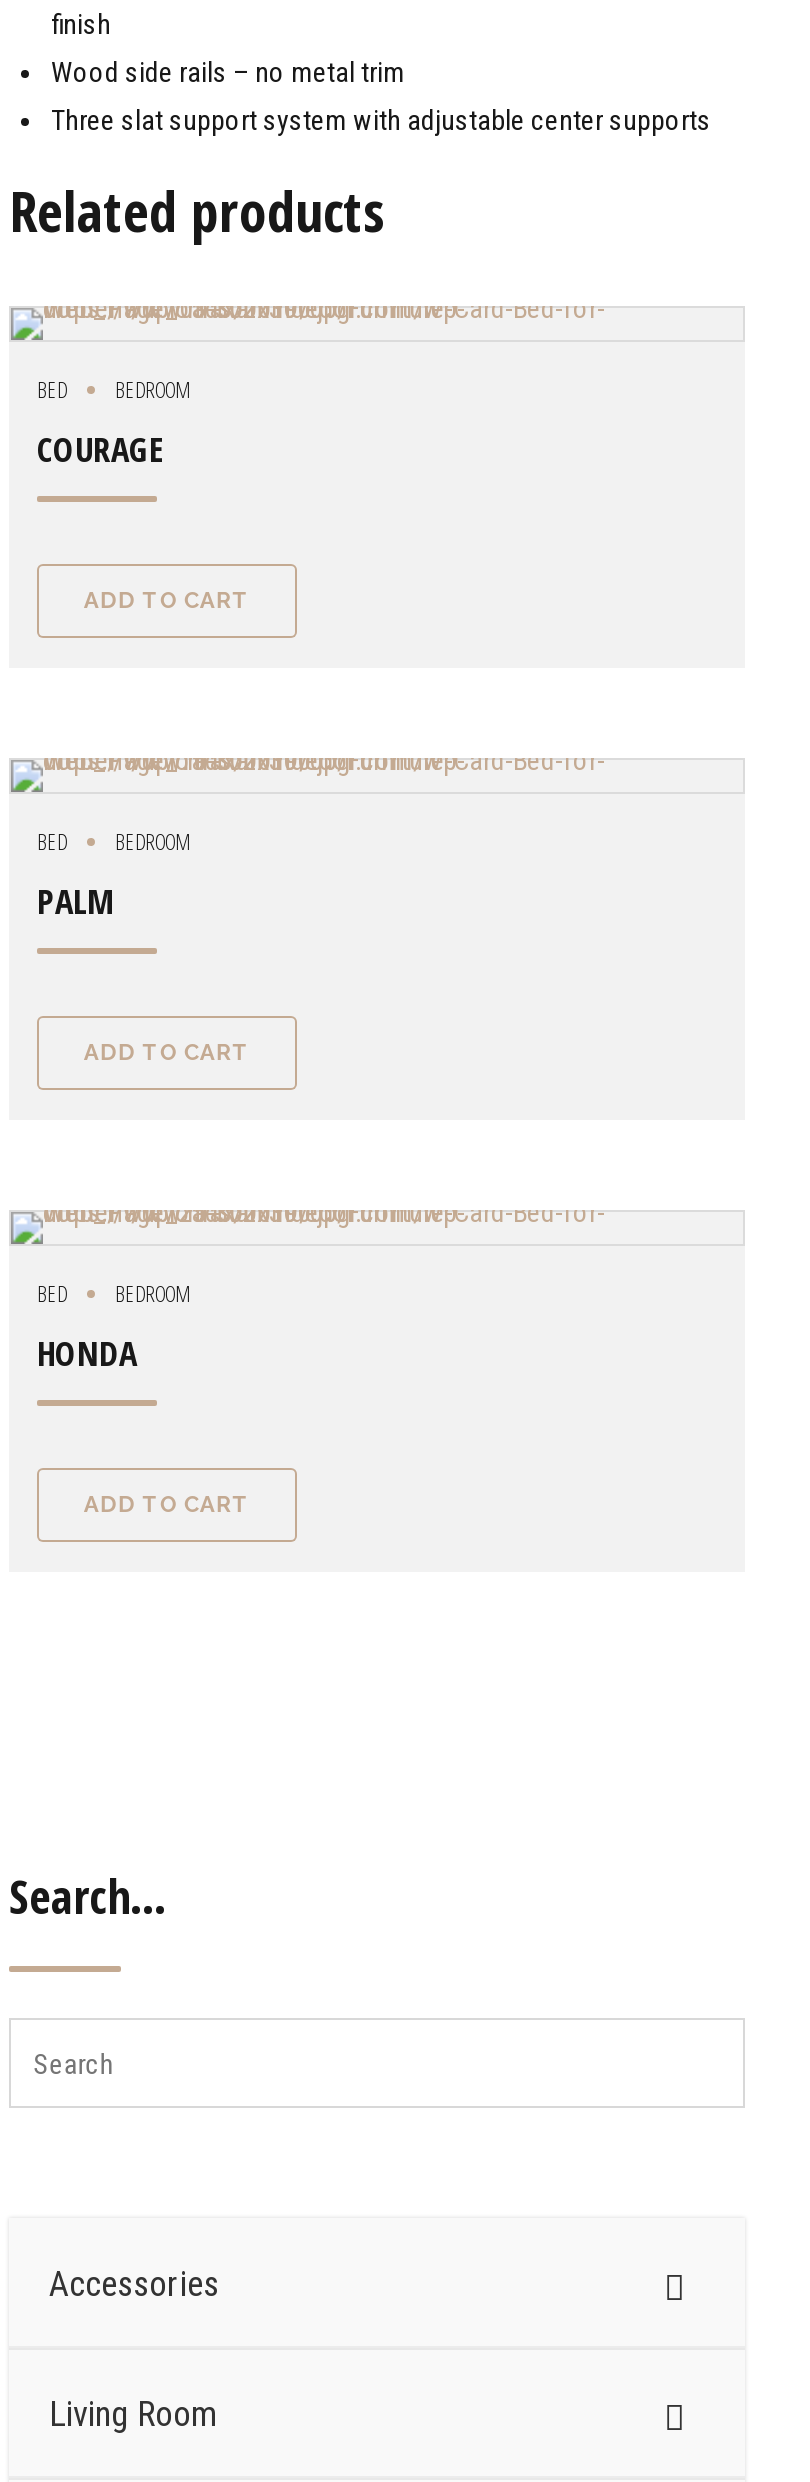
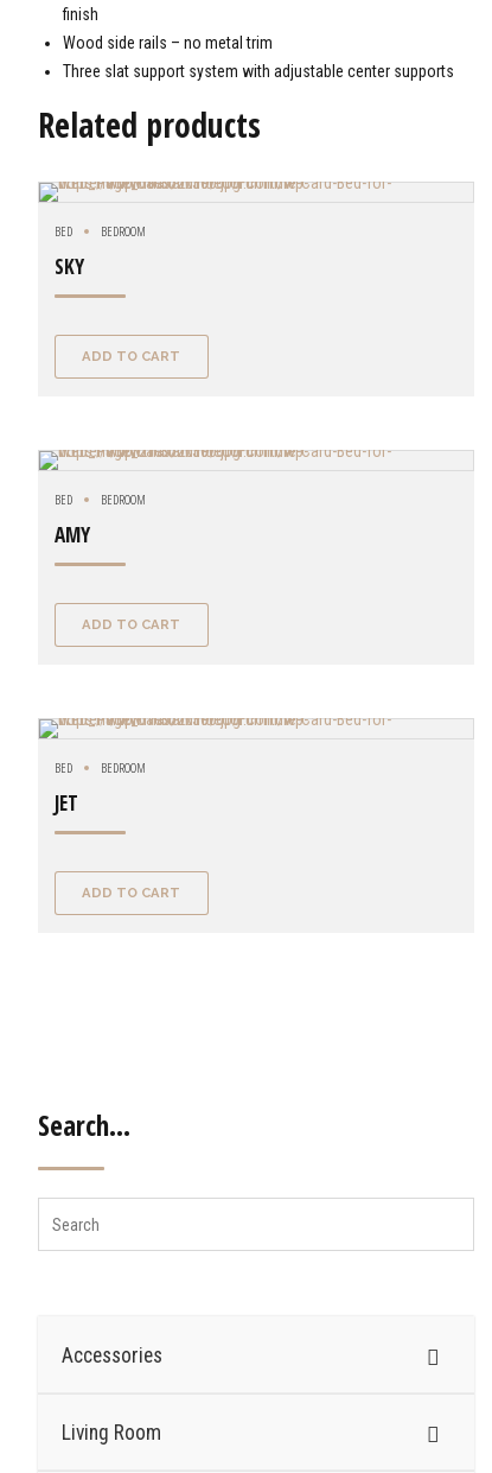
- COURAGE
+ SKY

- PALM
+ AMY

- HONDA
+ JET
